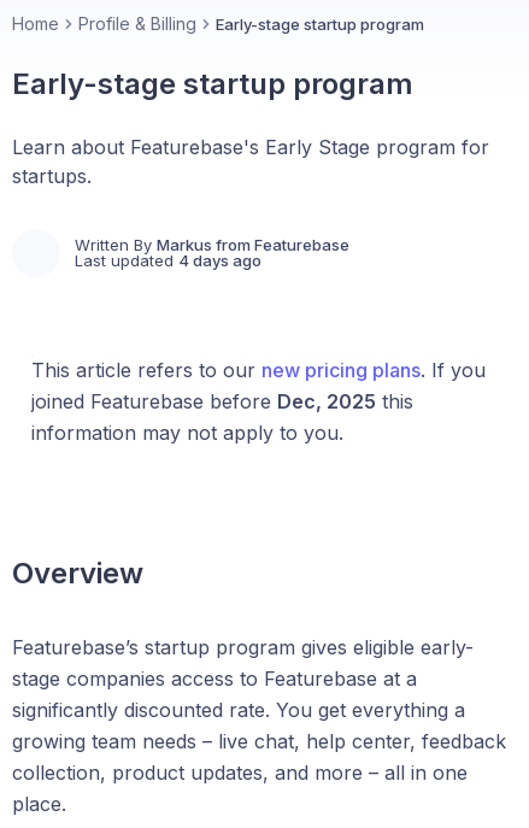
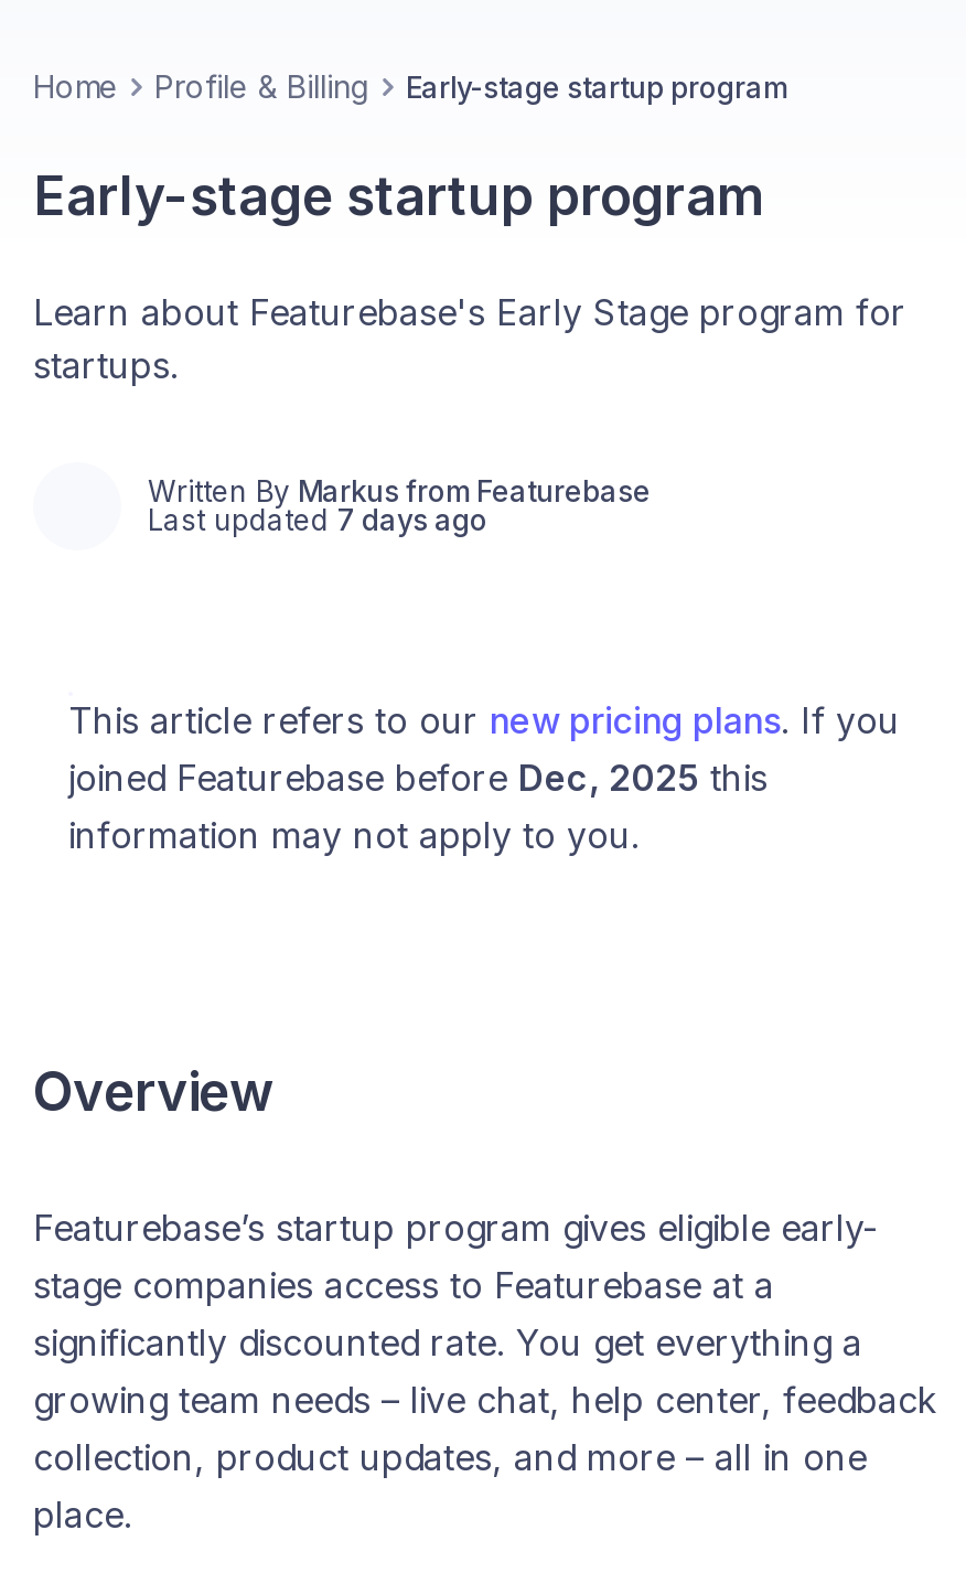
- Last updated 4 days ago
+ Last updated 7 days ago
